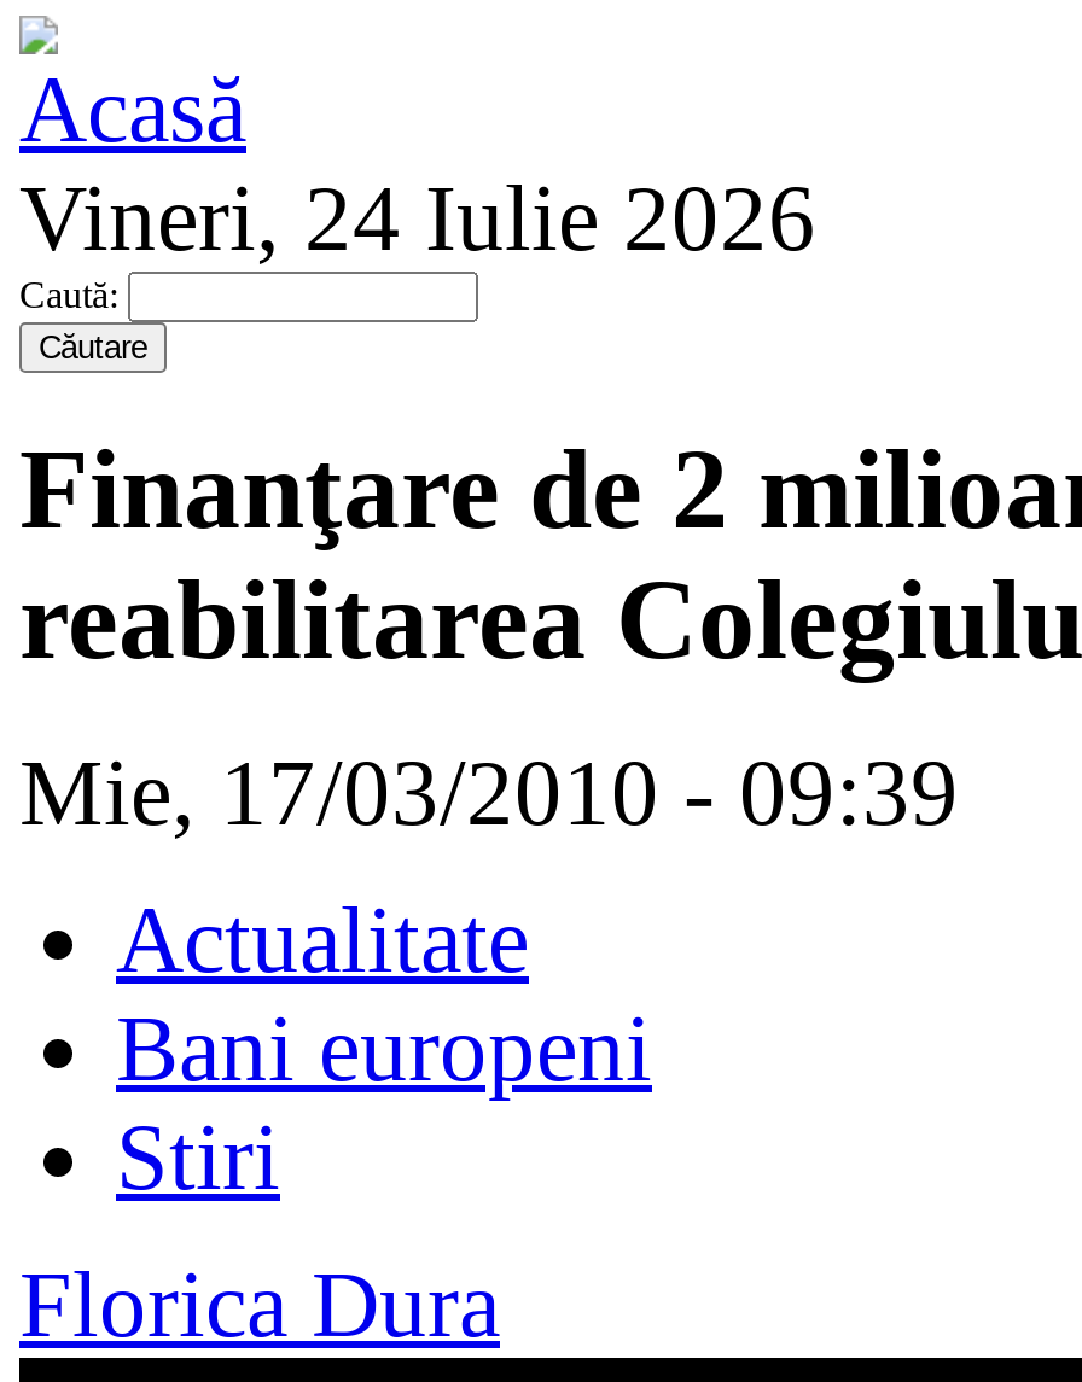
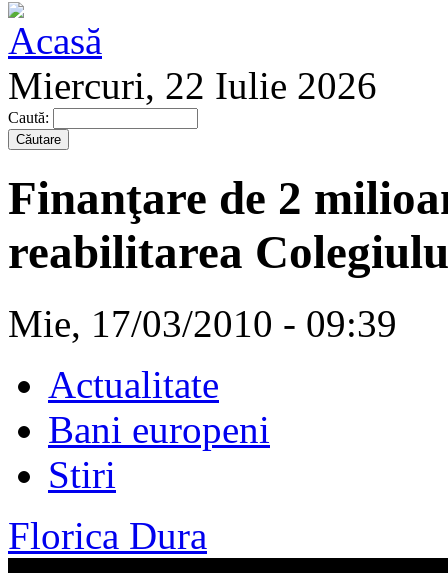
- Vineri, 24 Iulie 2026
+ Miercuri, 22 Iulie 2026
